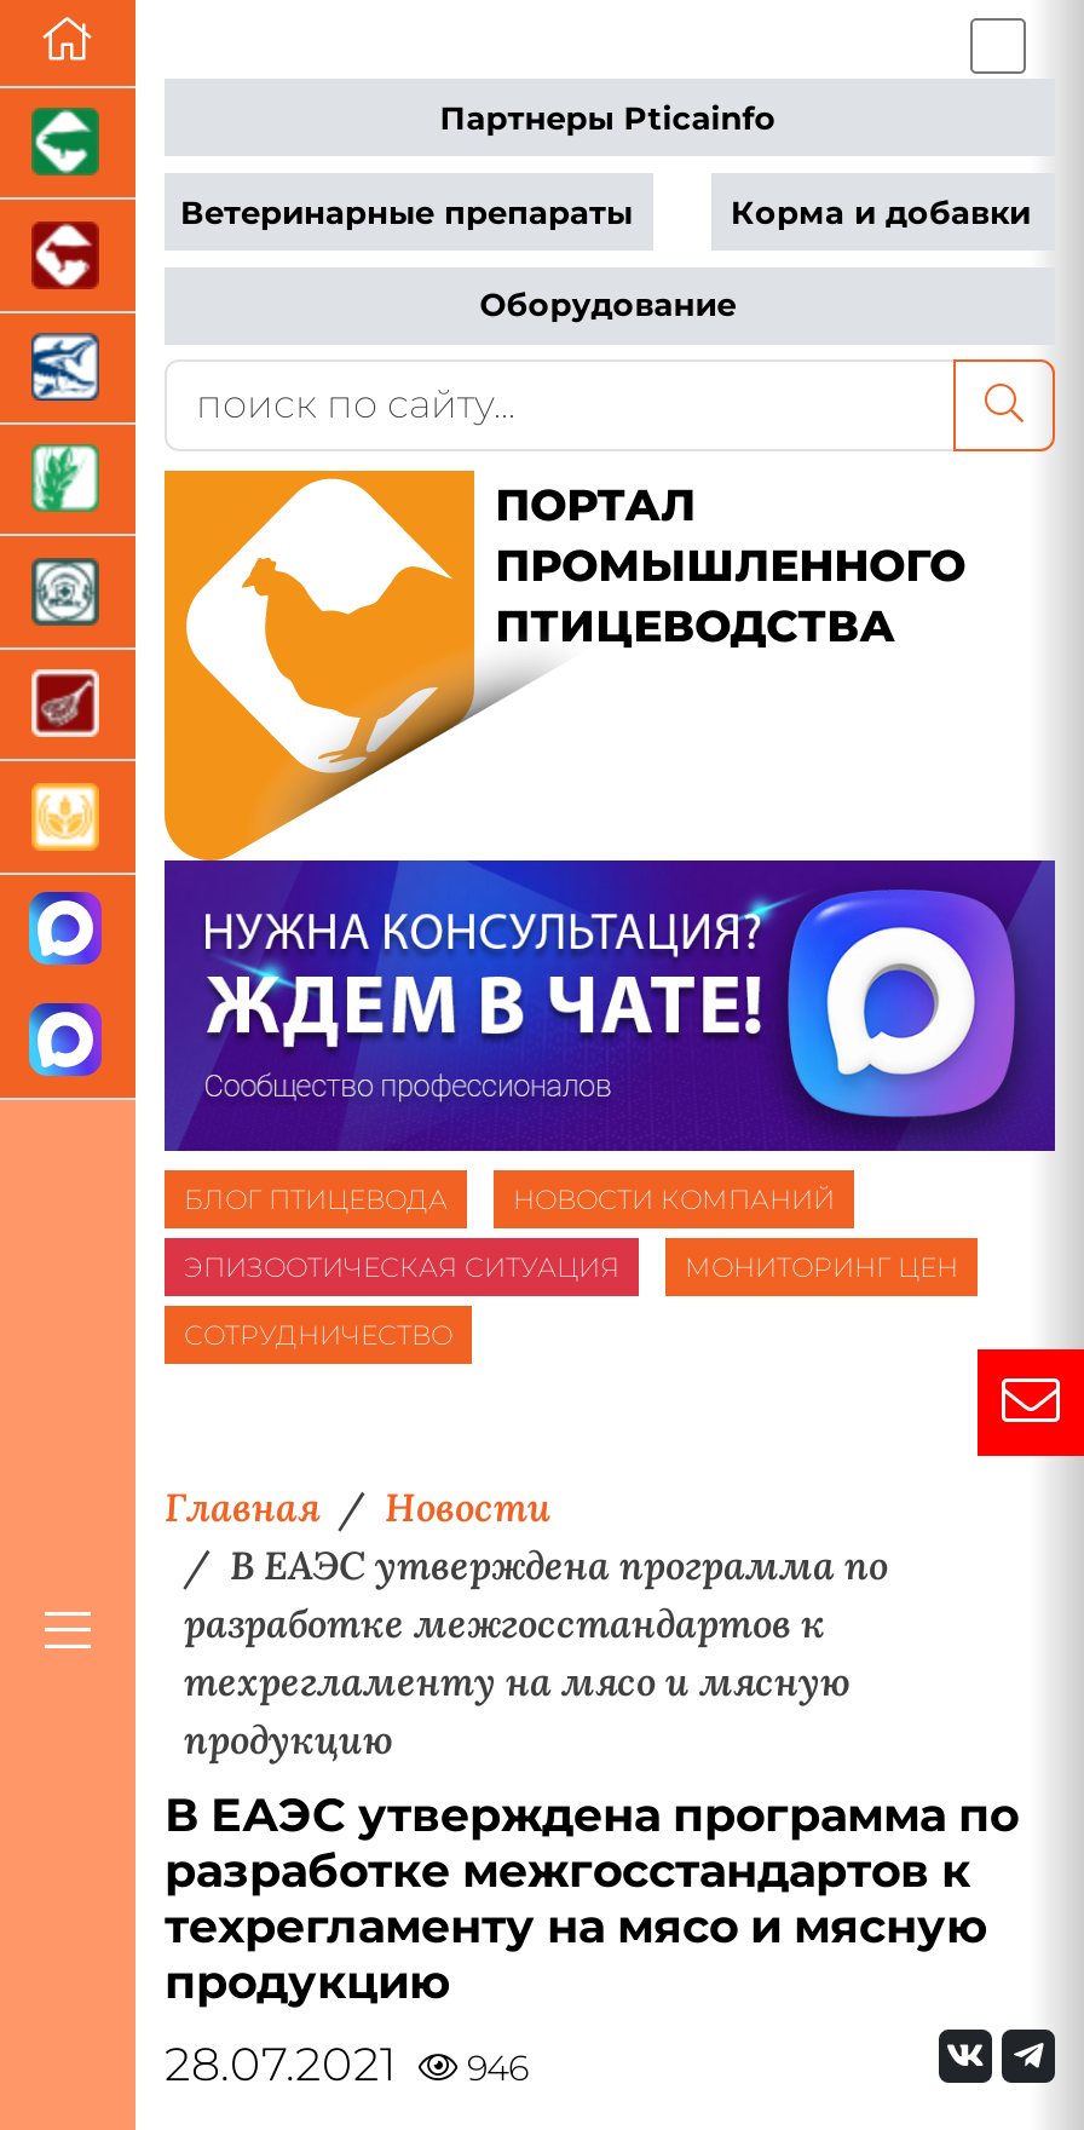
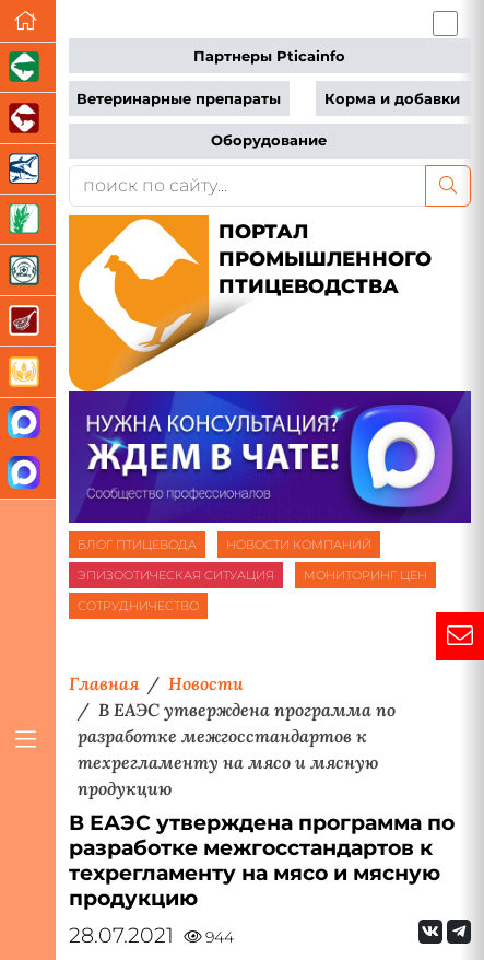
- 28.07.2021 946
+ 28.07.2021 944
